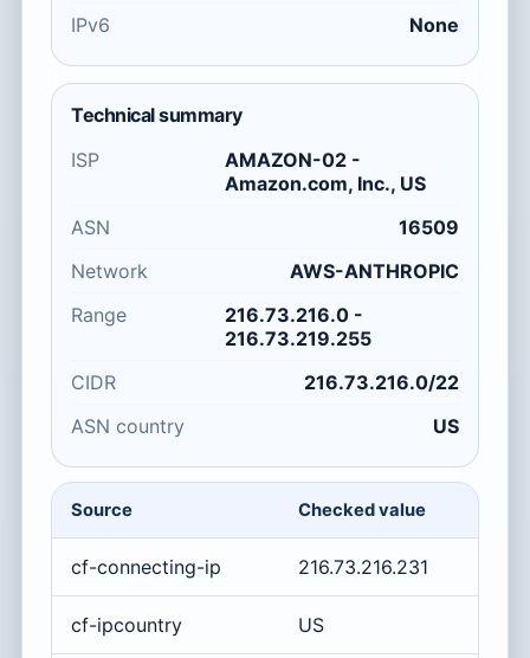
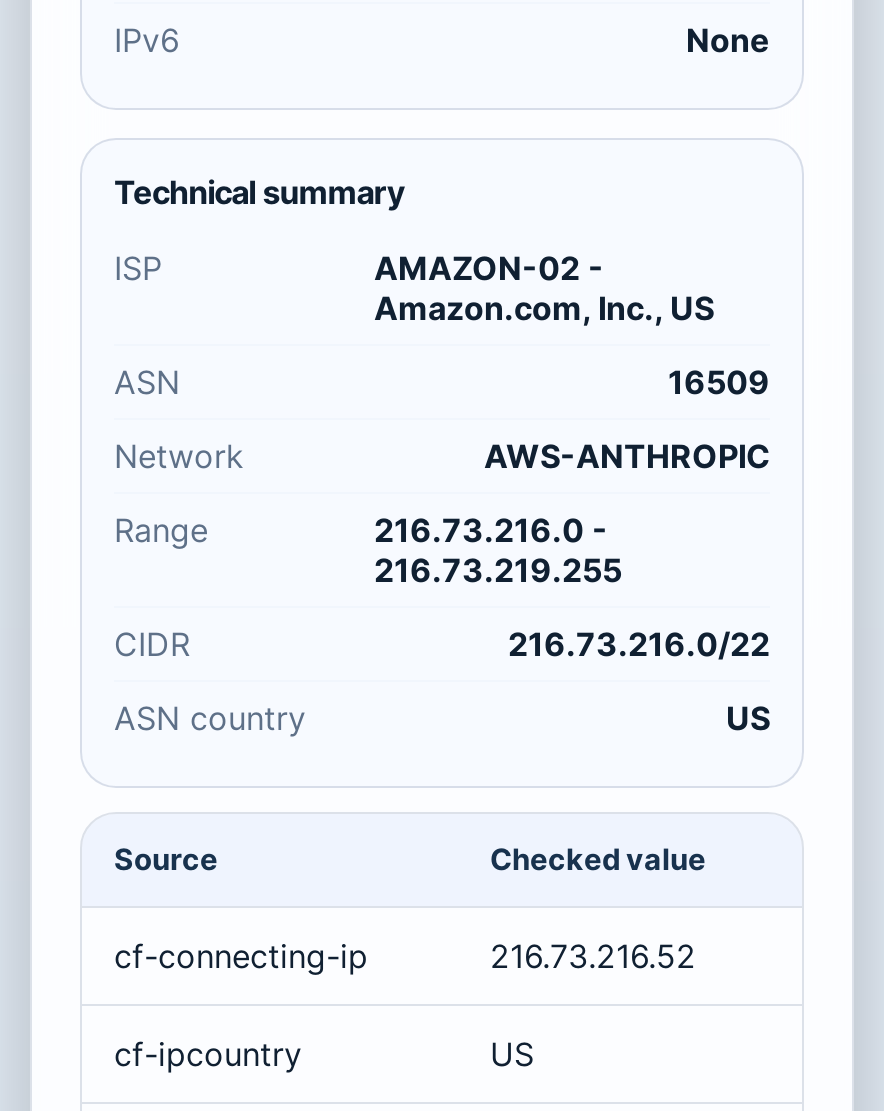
- 216.73.216.231
+ 216.73.216.52
